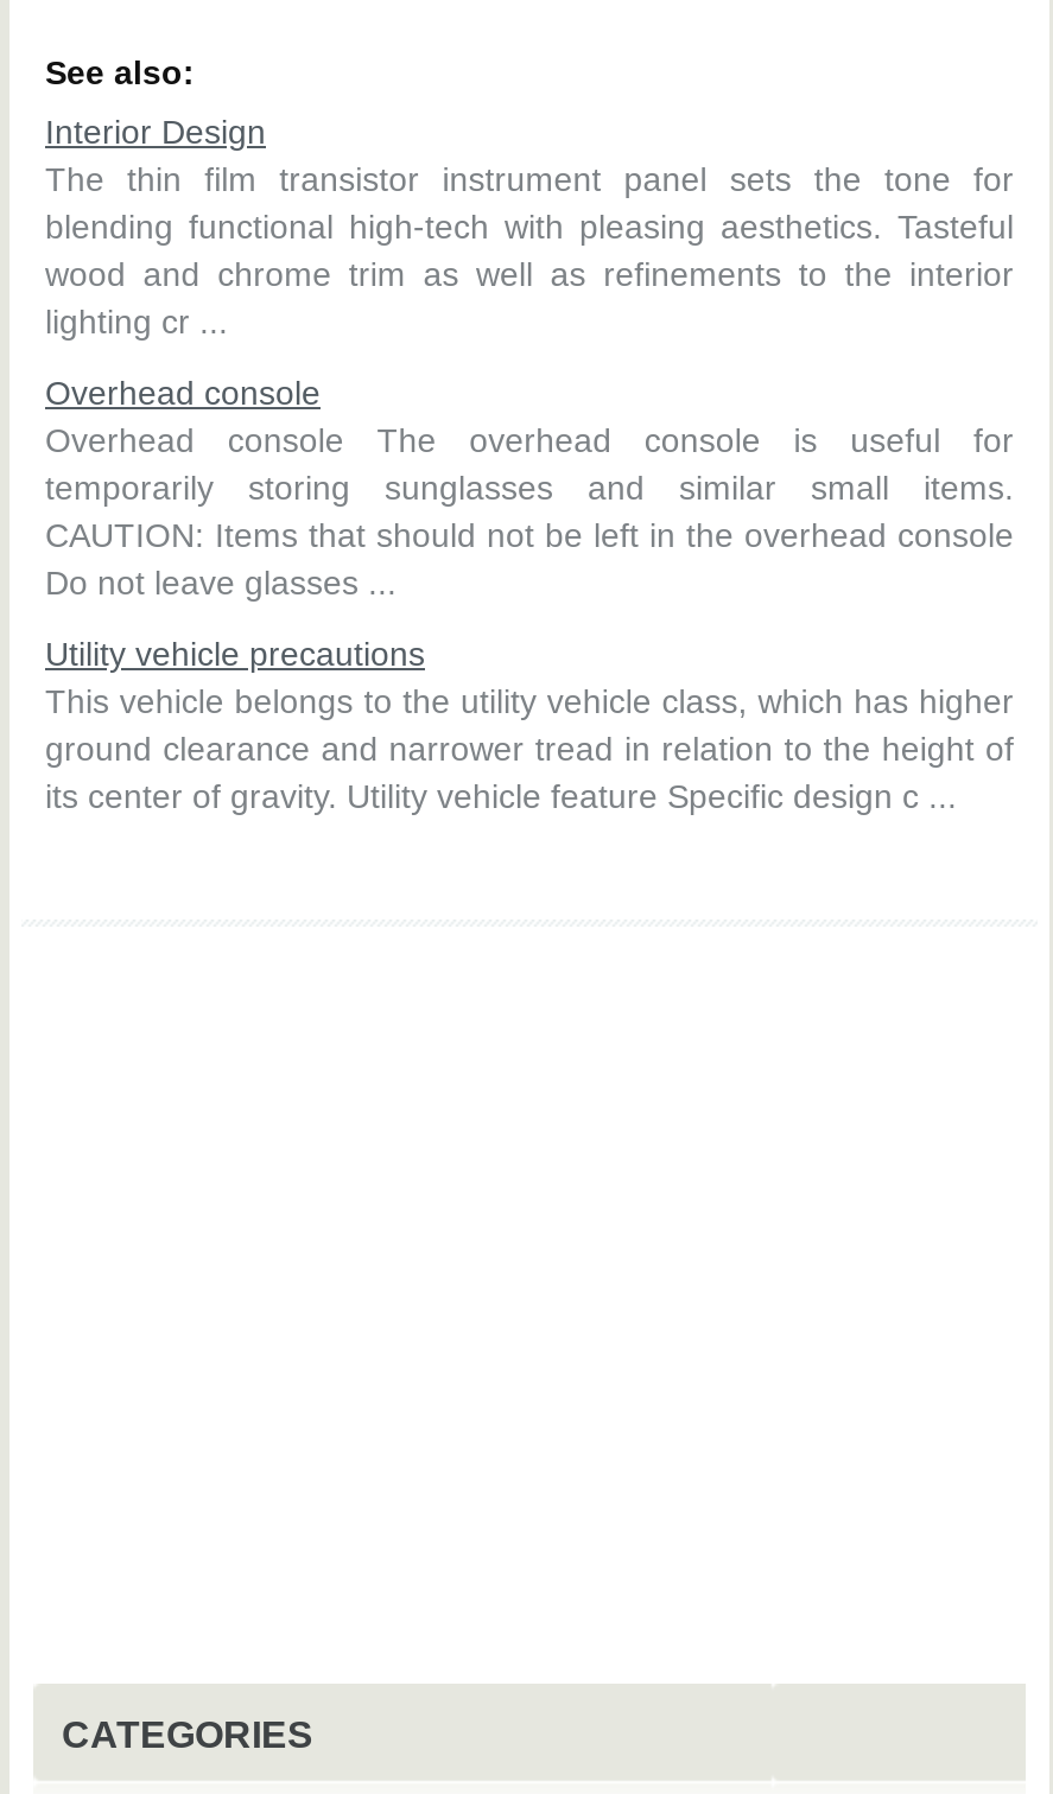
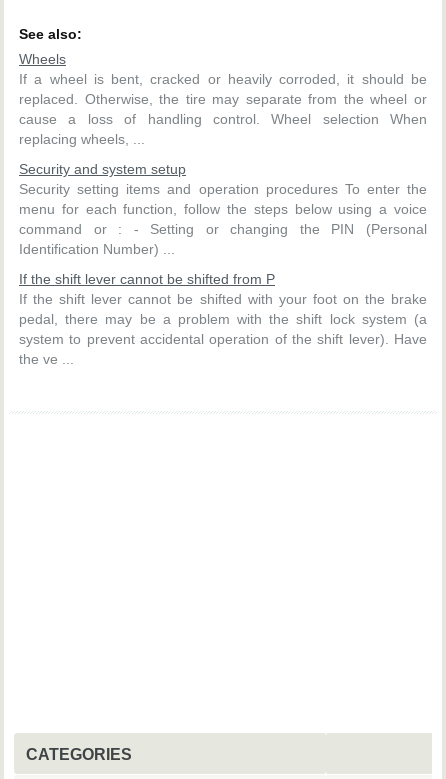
- Interior Design
- The thin film transistor instrument panel sets the tone for
- blending functional high-tech with pleasing aesthetics. Tasteful
- wood and chrome trim as well as refinements to the interior
- lighting cr ...
+ Wheels
+ If a wheel is bent, cracked or heavily corroded, it should be
+ replaced. Otherwise, the tire may separate from the wheel or
+ cause a loss of handling control. Wheel selection When
+ replacing wheels, ...

- Overhead console
- Overhead console The overhead console is useful for
- temporarily storing sunglasses and similar small items.
- CAUTION: Items that should not be left in the overhead console
- Do not leave glasses ...
+ Security and system setup
+ Security setting items and operation procedures To enter the
+ menu for each function, follow the steps below using a voice
+ command or : - Setting or changing the PIN (Personal
+ Identification Number) ...

- Utility vehicle precautions
- This vehicle belongs to the utility vehicle class, which has higher
- ground clearance and narrower tread in relation to the height of
- its center of gravity. Utility vehicle feature Specific design c ...
+ If the shift lever cannot be shifted from P
+ If the shift lever cannot be shifted with your foot on the brake
+ pedal, there may be a problem with the shift lock system (a
+ system to prevent accidental operation of the shift lever). Have
+ the ve ...
